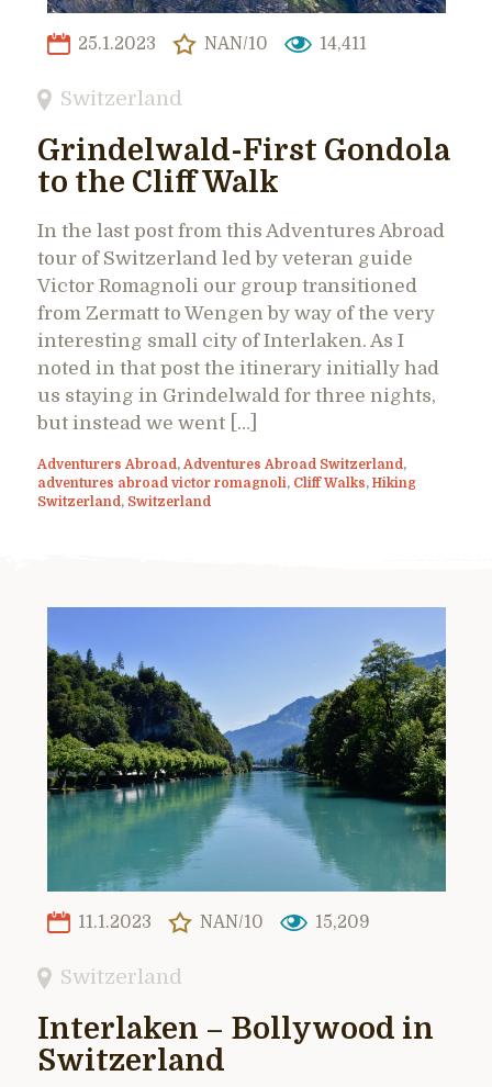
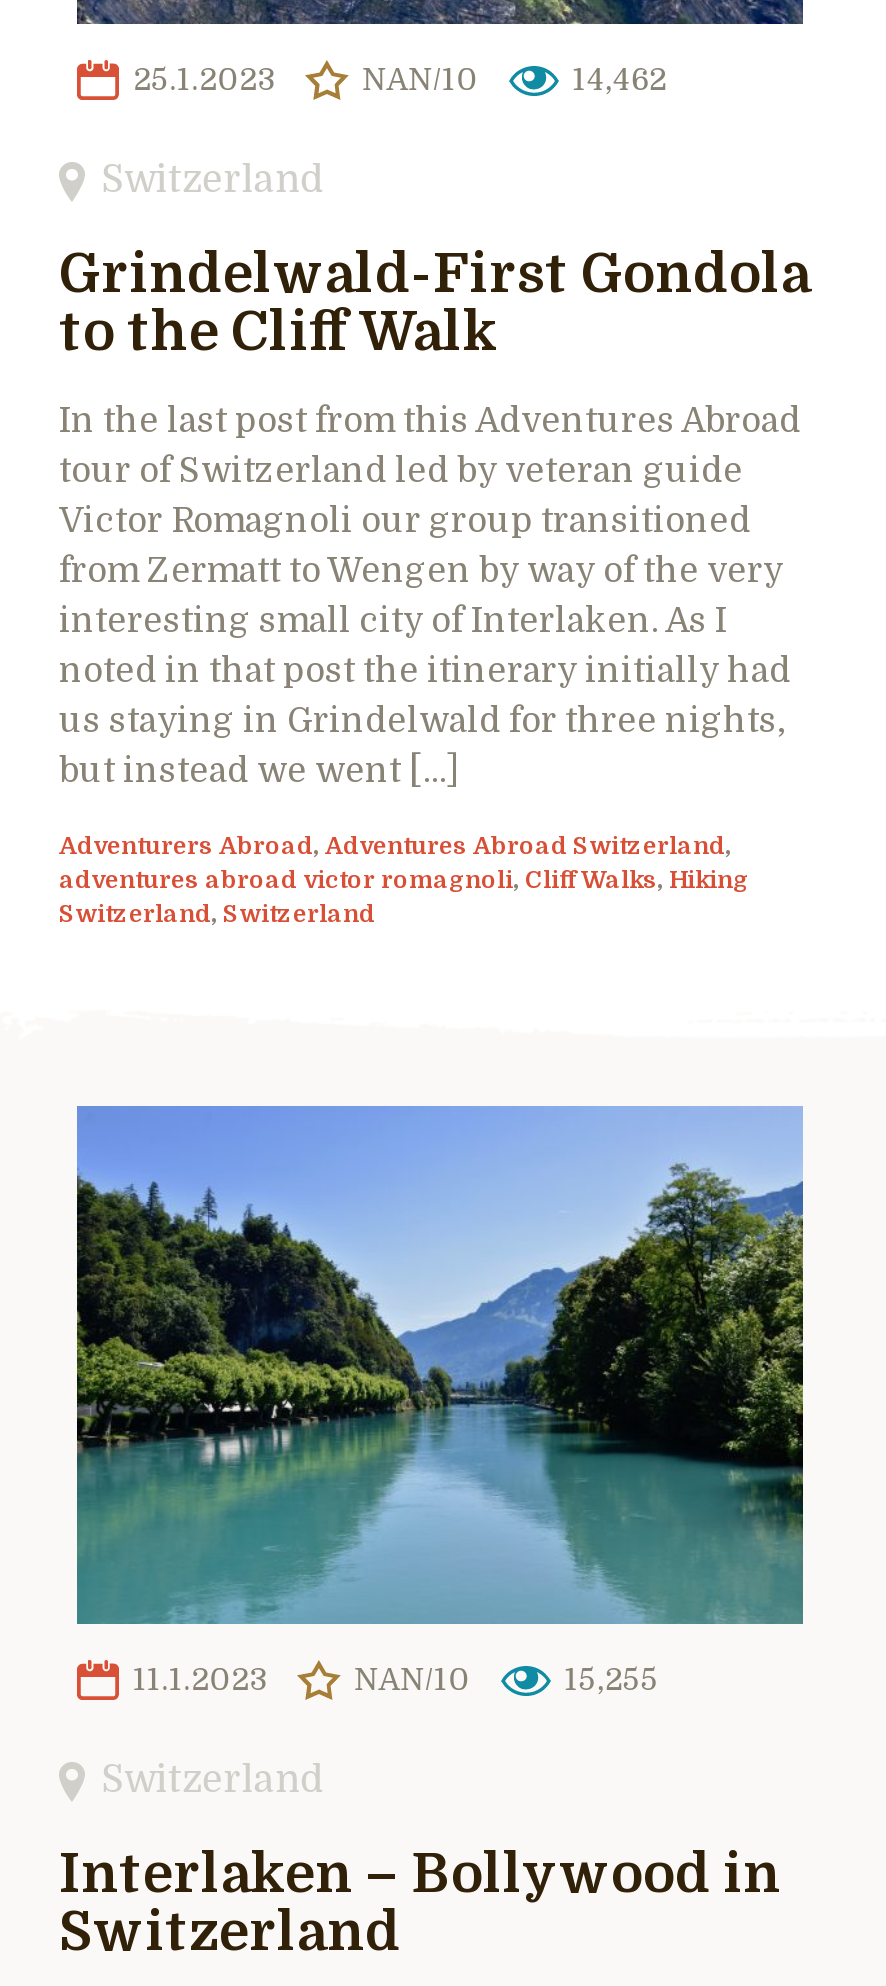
- 14,411
+ 14,462

- 15,209
+ 15,255
